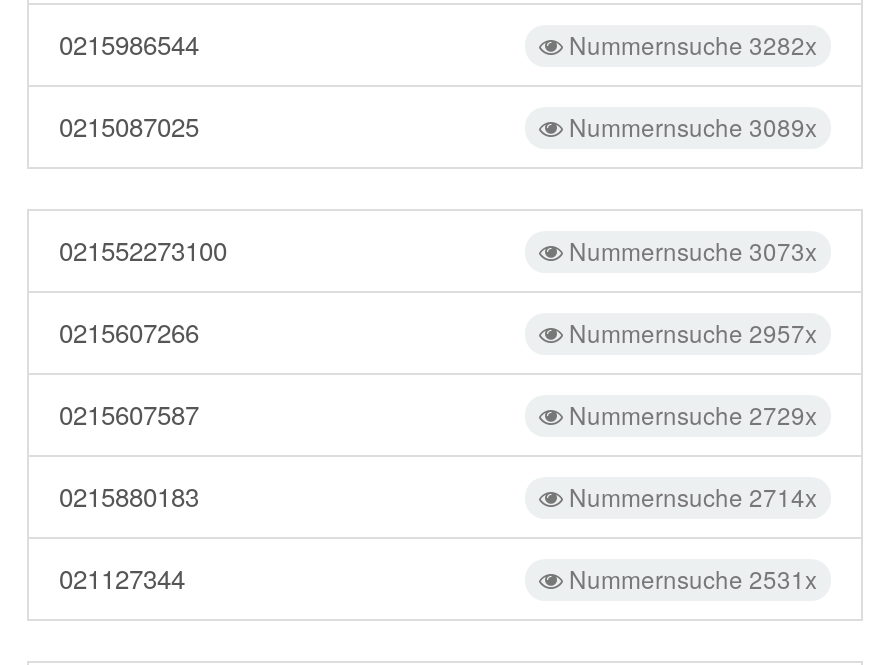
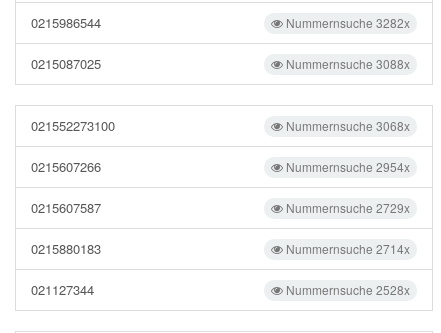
- Nummernsuche 3089x
+ Nummernsuche 3088x

- Nummernsuche 3073x
+ Nummernsuche 3068x

- Nummernsuche 2957x
+ Nummernsuche 2954x

- Nummernsuche 2531x
+ Nummernsuche 2528x
